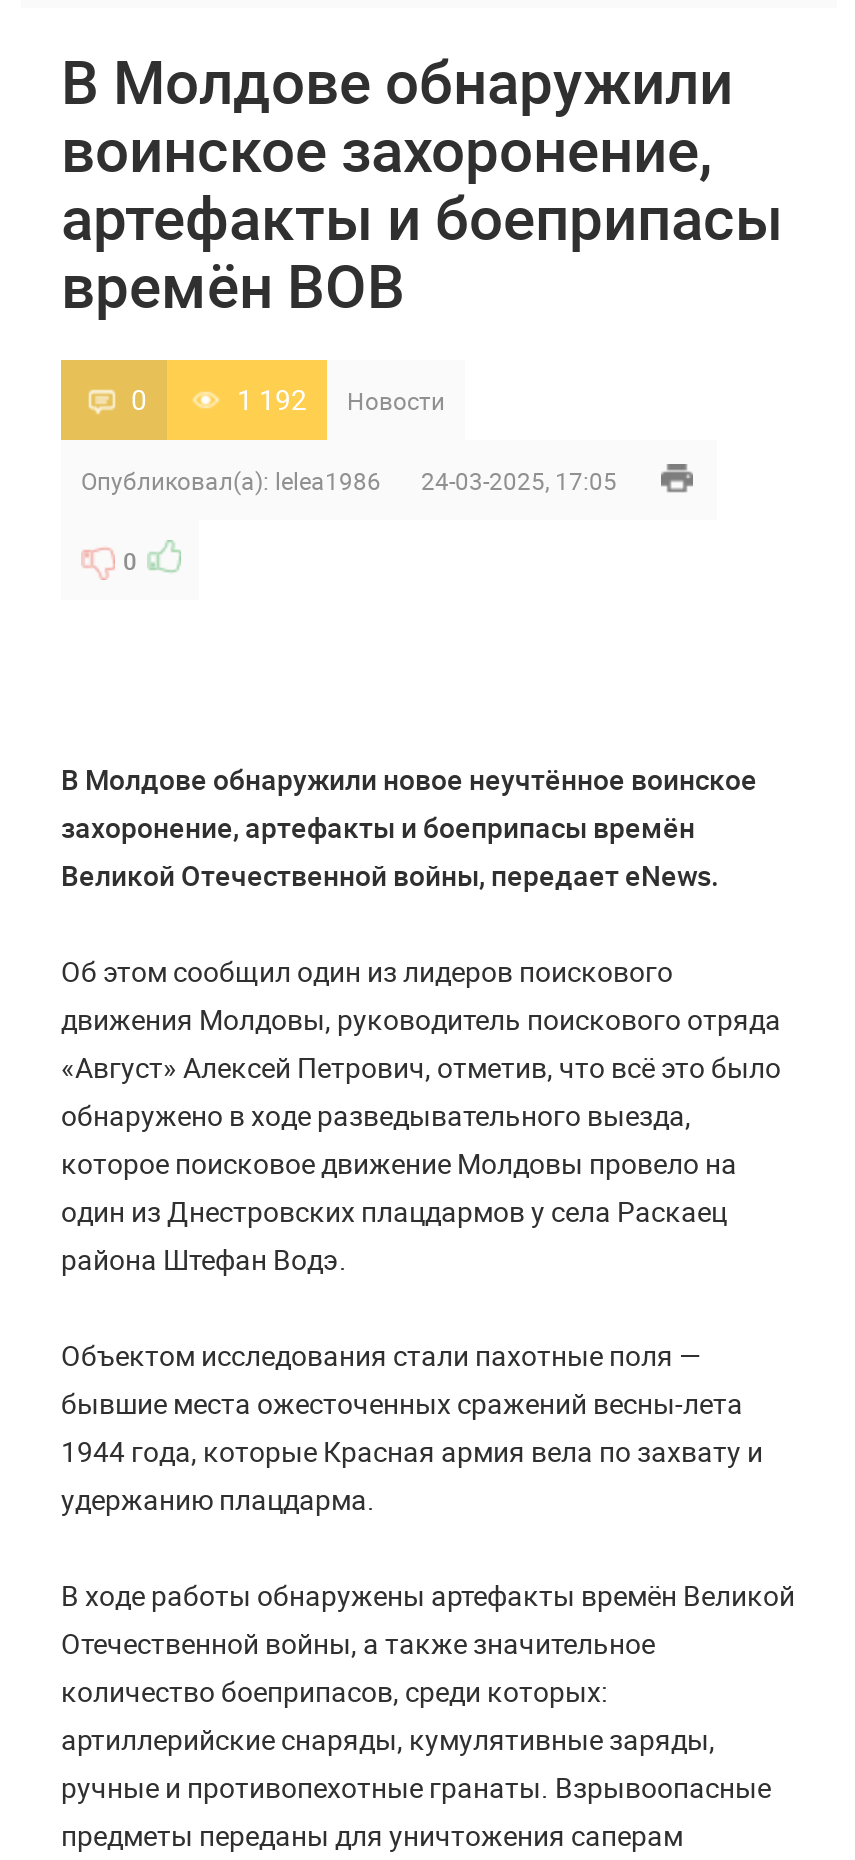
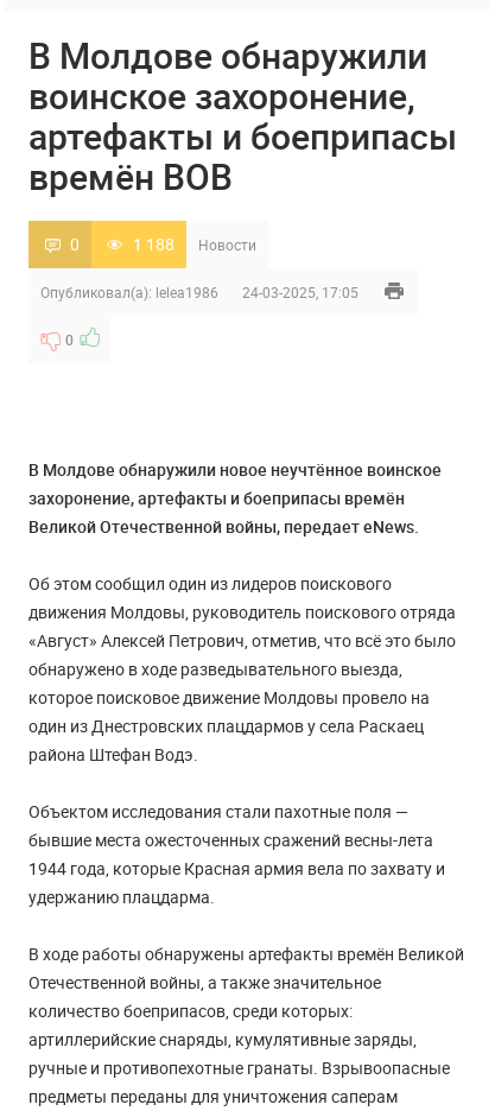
- 1 192 Новости
+ 1 188 Новости
